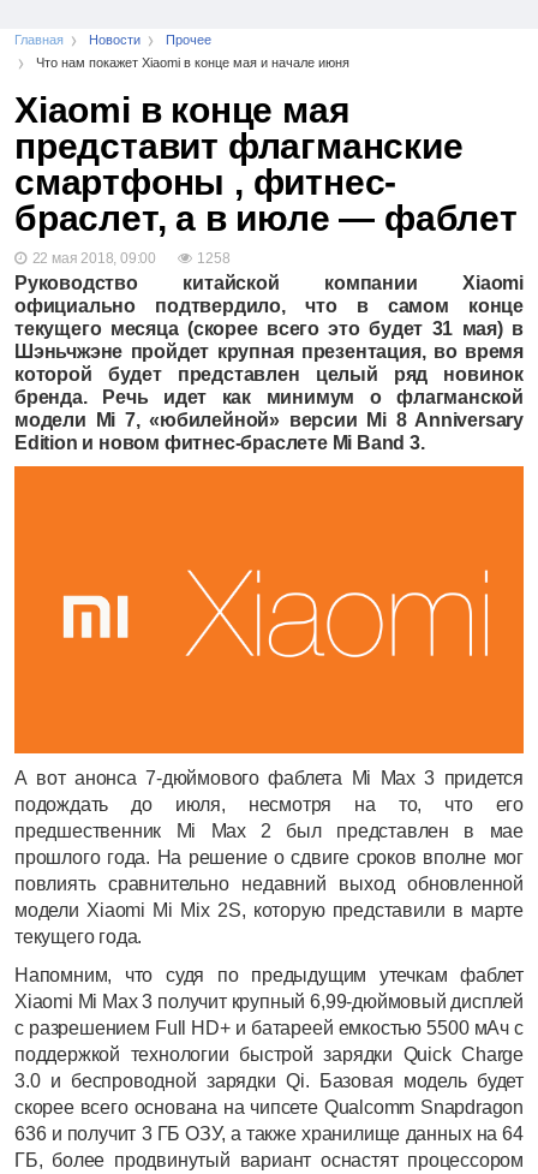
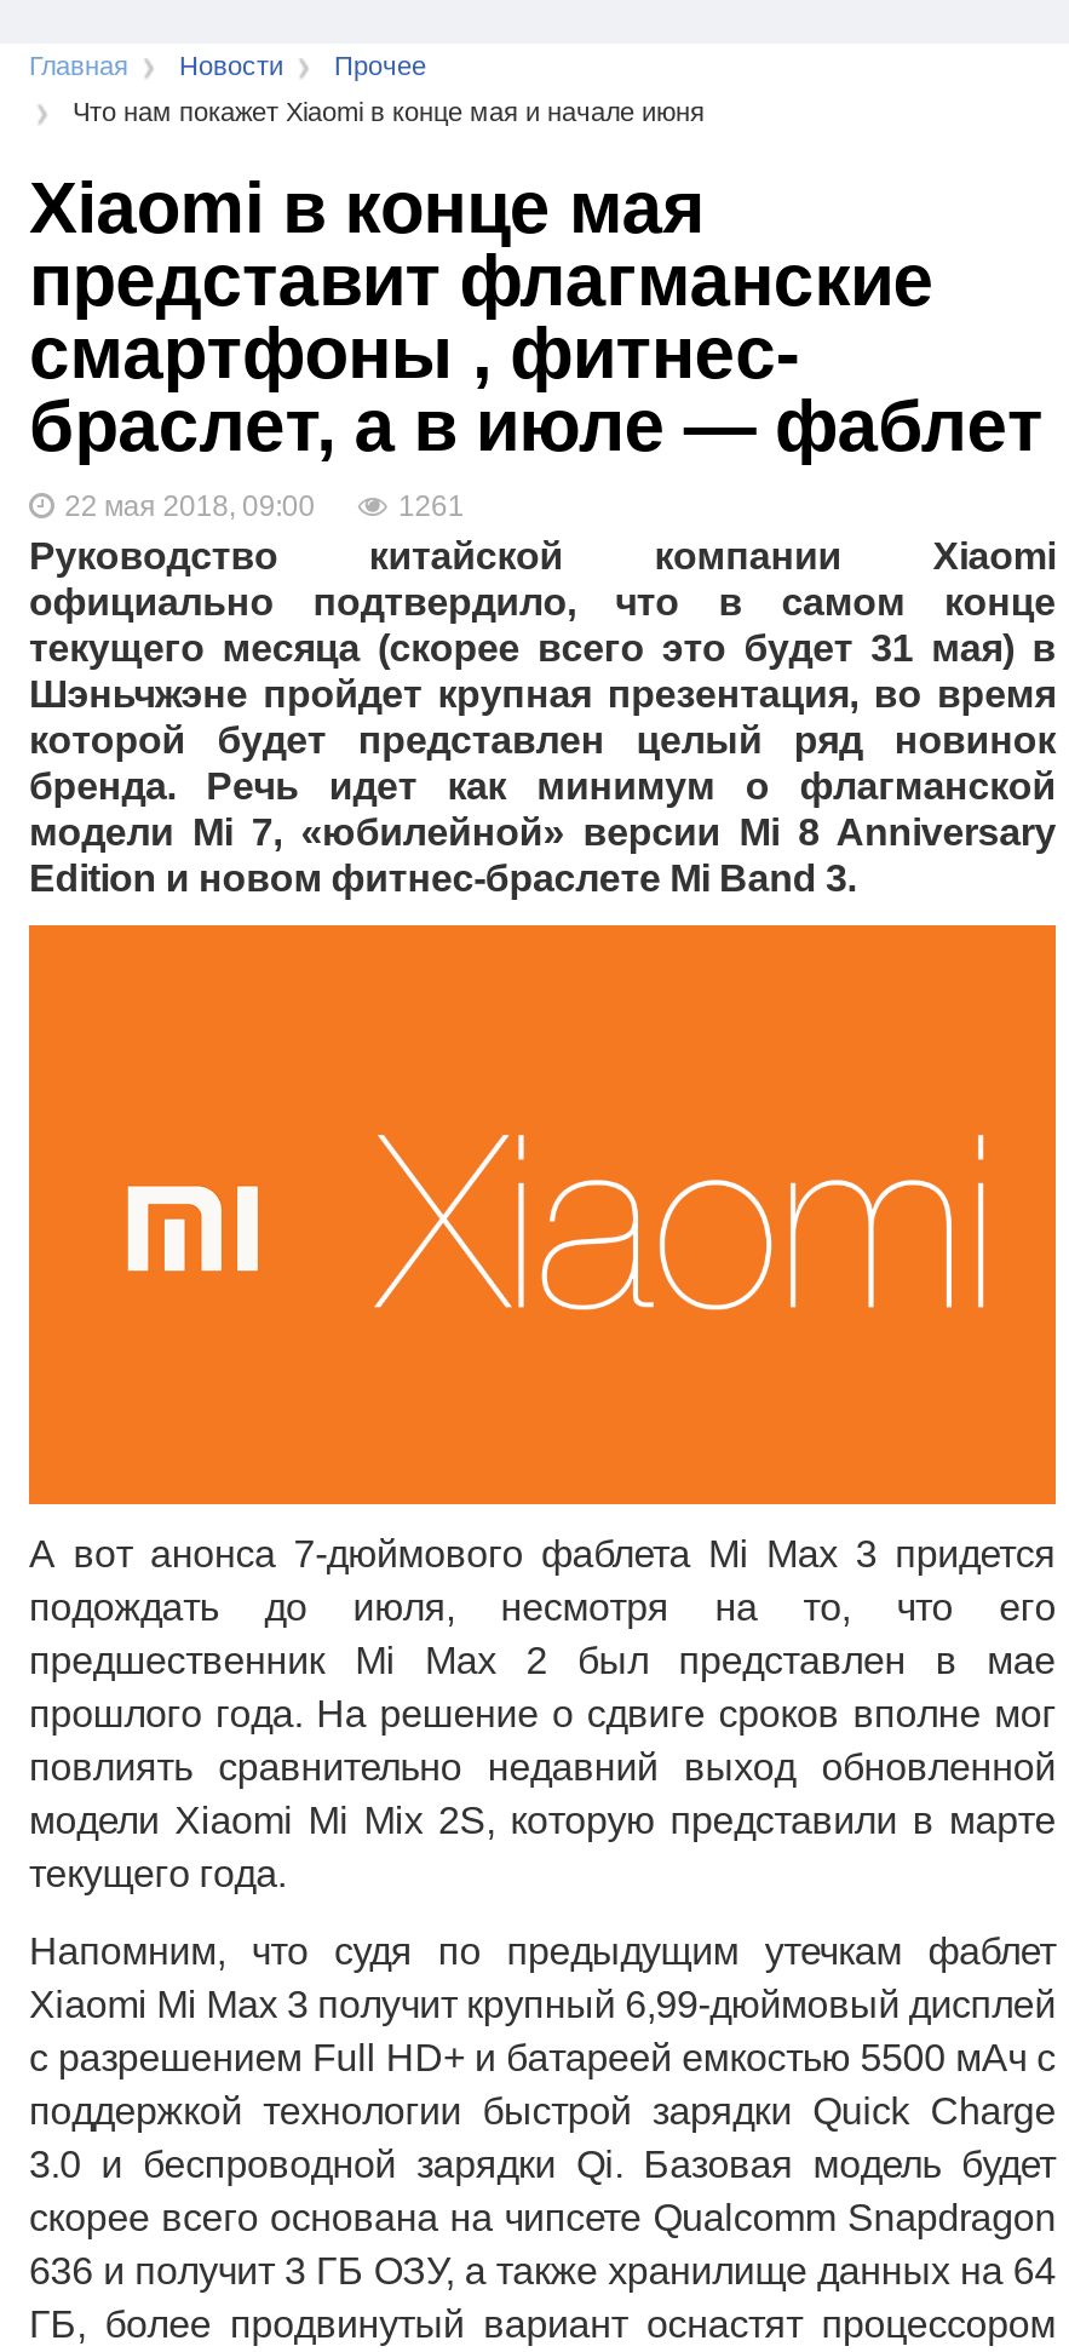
- 1258
+ 1261
